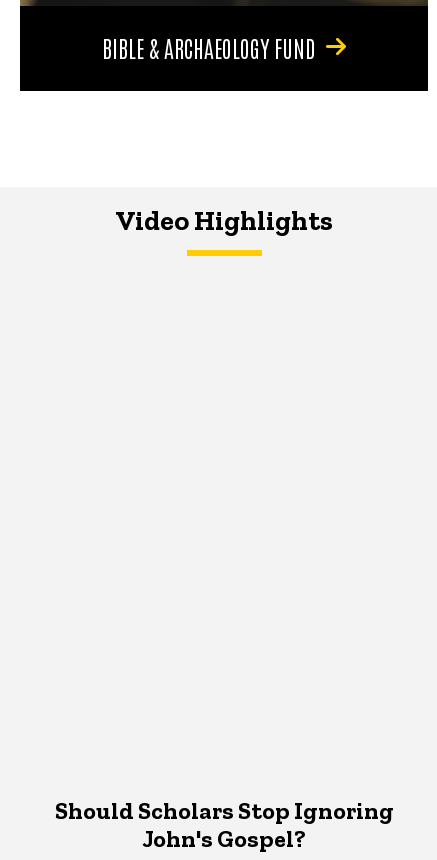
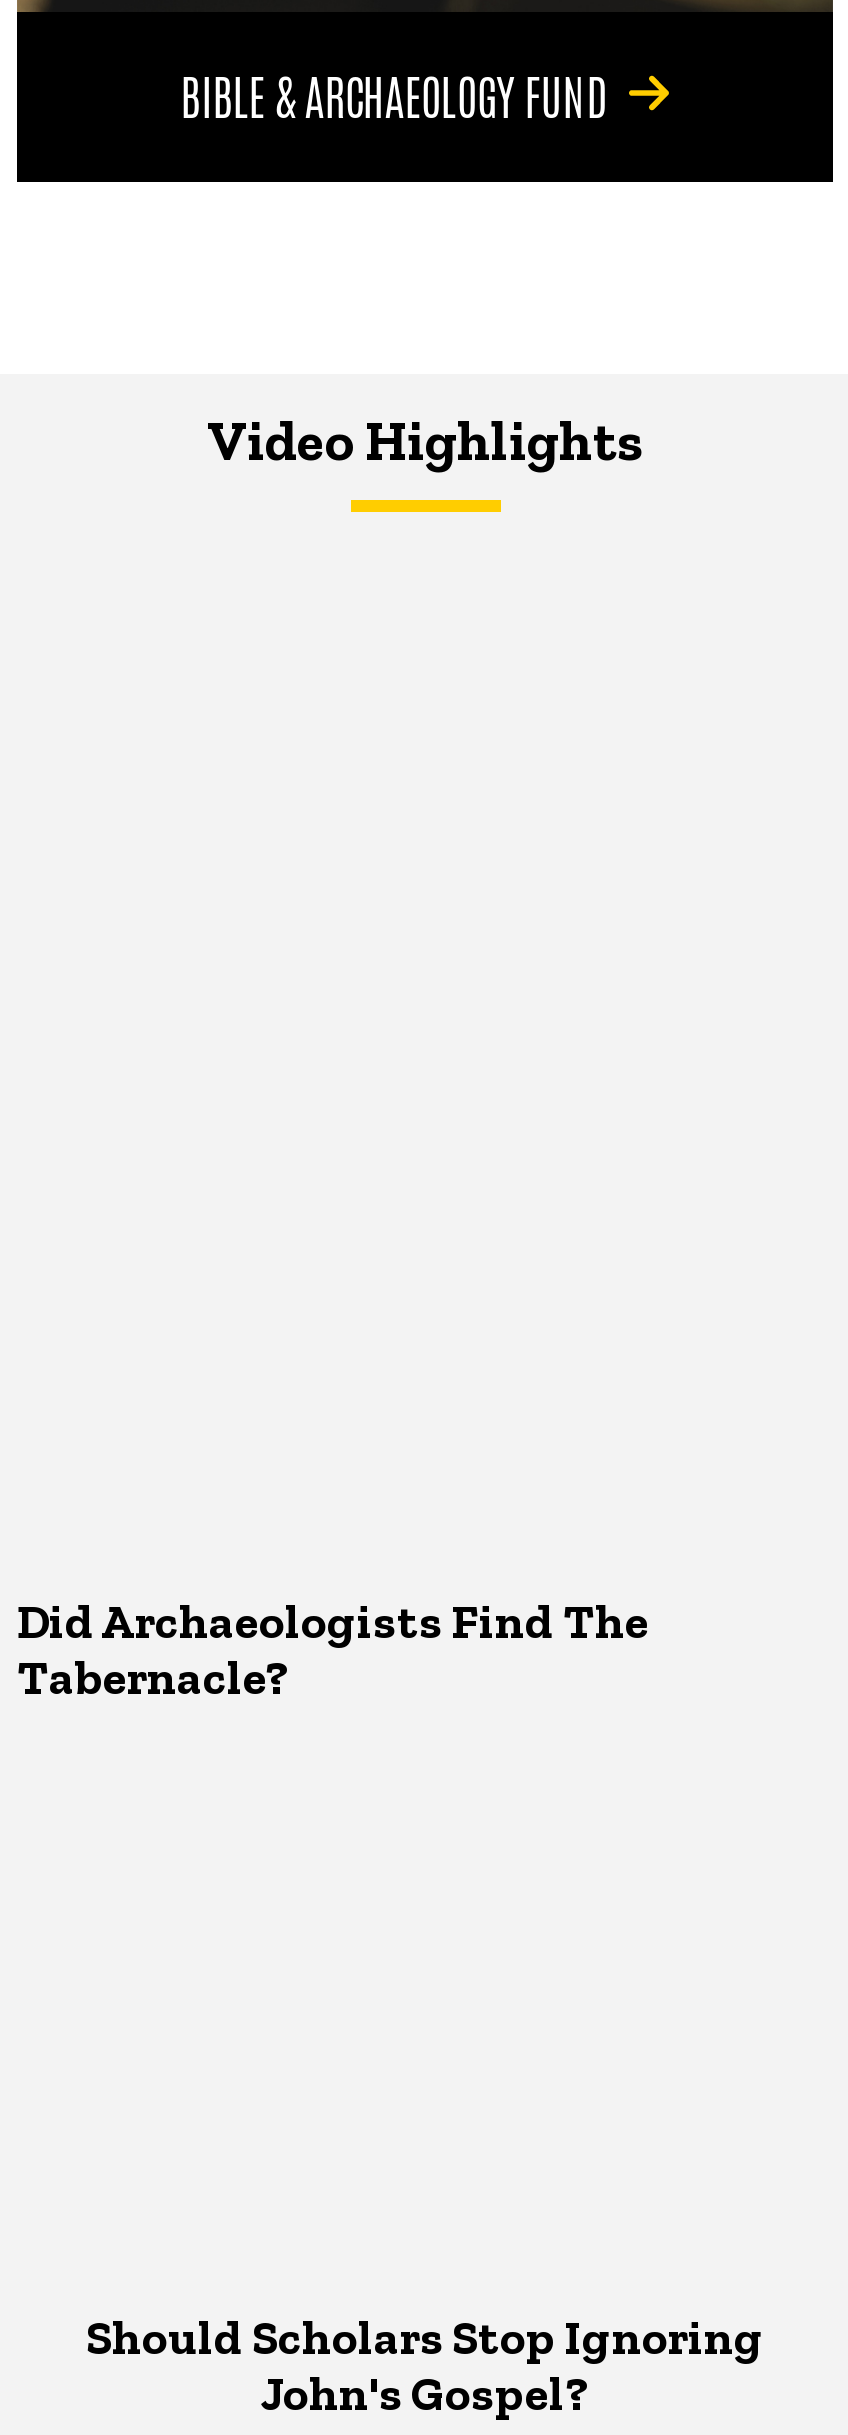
+ Did Archaeologists Find The
+ Tabernacle?
